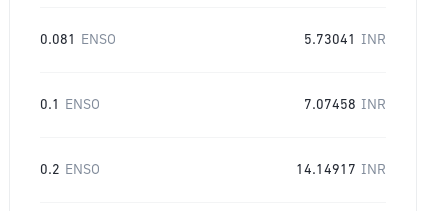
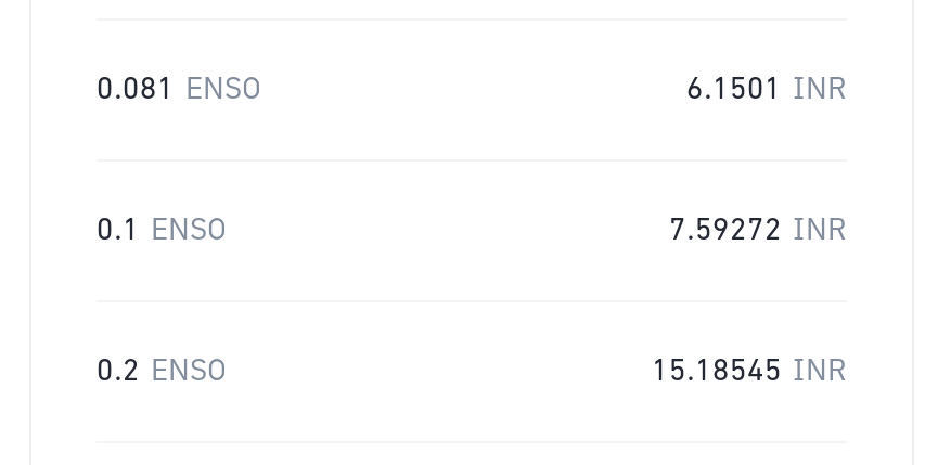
- 5.73041 INR
+ 6.1501 INR

- 7.07458 INR
+ 7.59272 INR

- 14.14917 INR
+ 15.18545 INR
